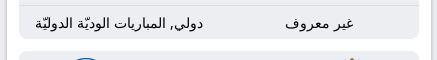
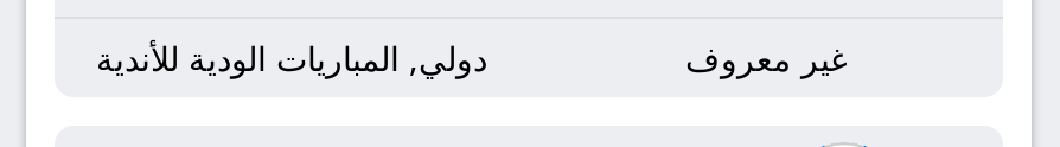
- دولي, المباريات الوديّة الدوليّة
+ دولي, المباريات الودية للأندية
